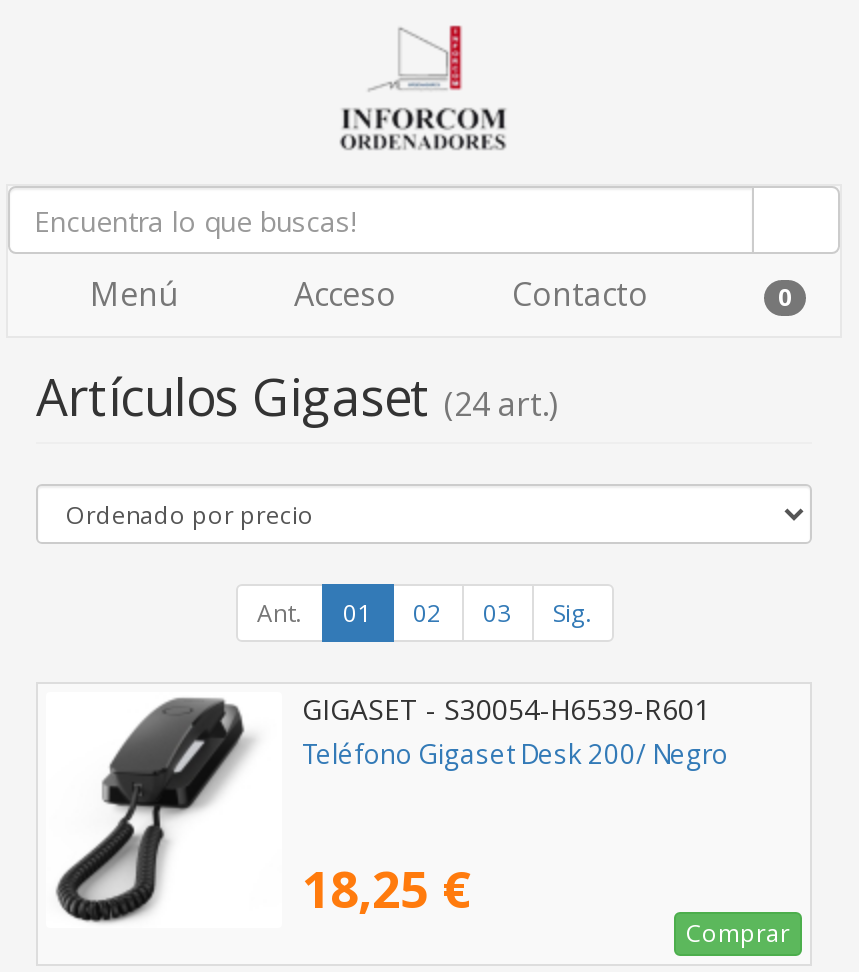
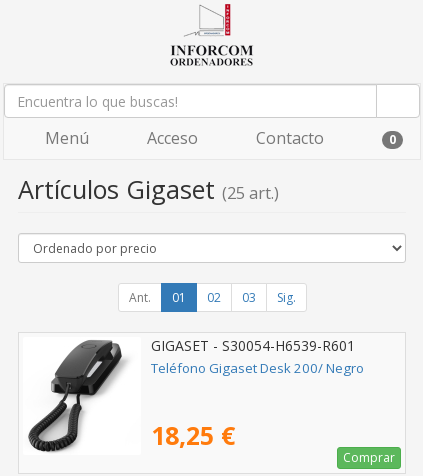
- Artículos Gigaset (24 art.)
+ Artículos Gigaset (25 art.)
